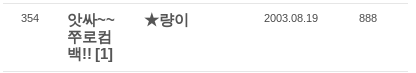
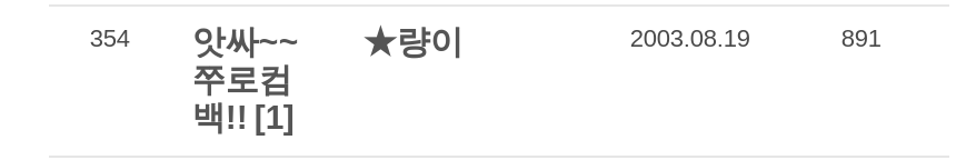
- 888
+ 891
